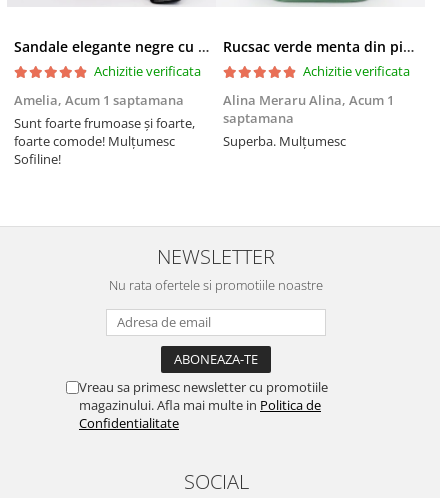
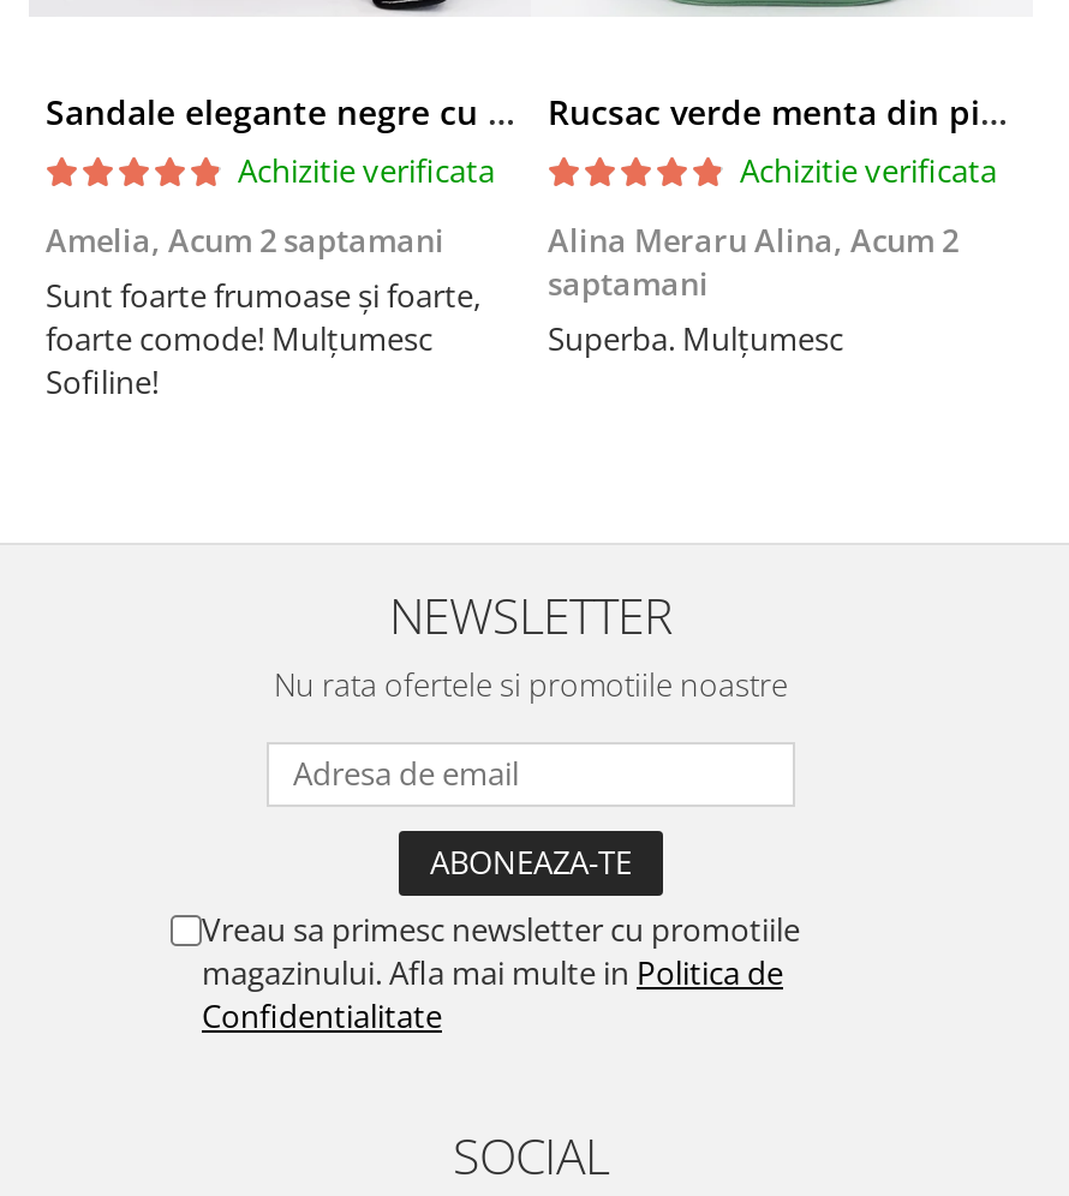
- Amelia, Acum 1 saptamana
+ Amelia, Acum 2 saptamani

- Alina Meraru Alina, Acum 1
- saptamana
+ Alina Meraru Alina, Acum 2
+ saptamani
